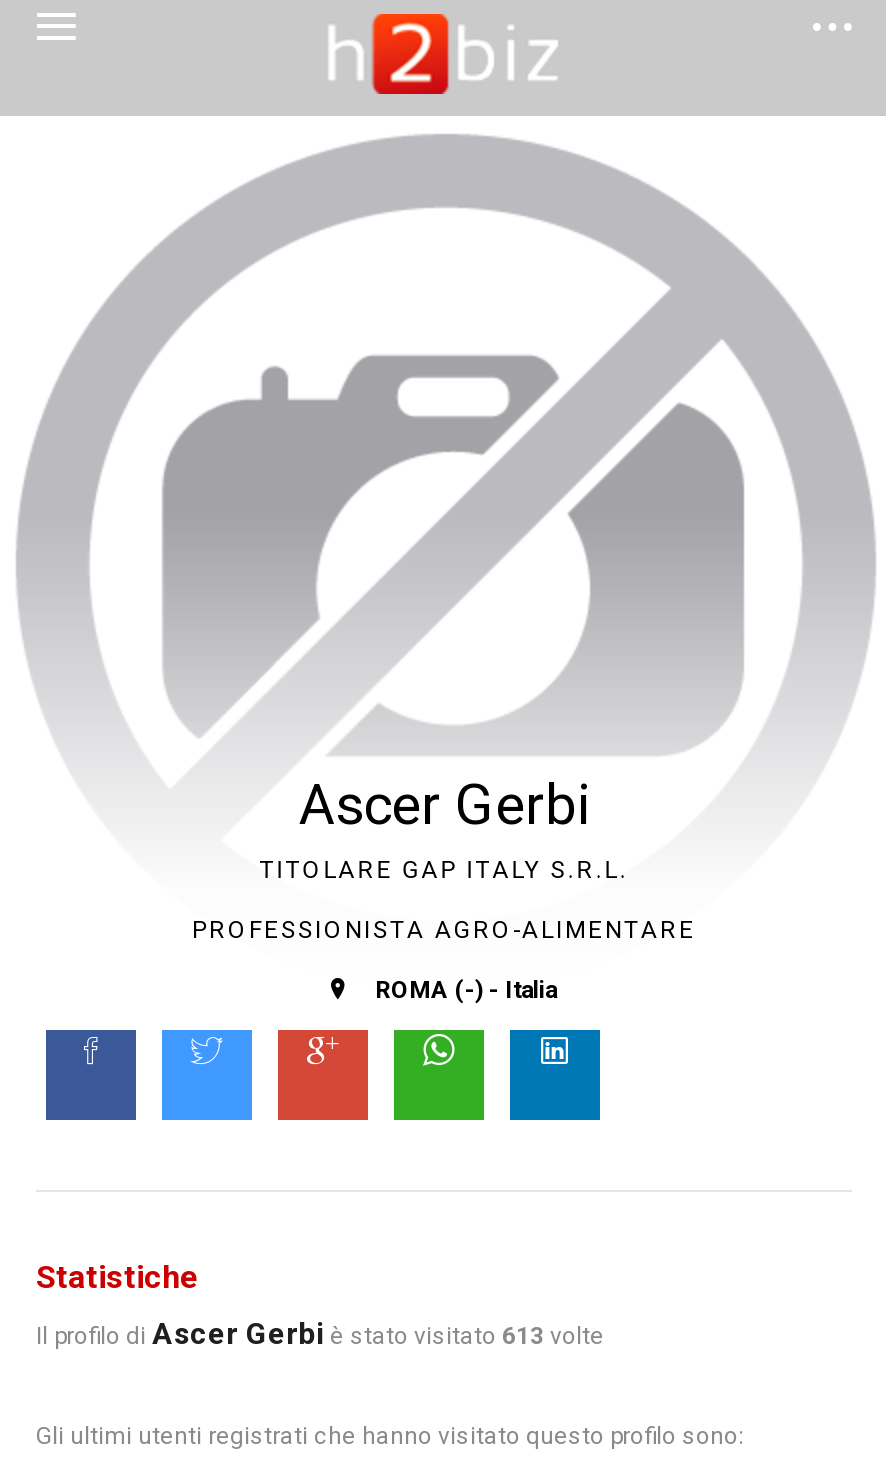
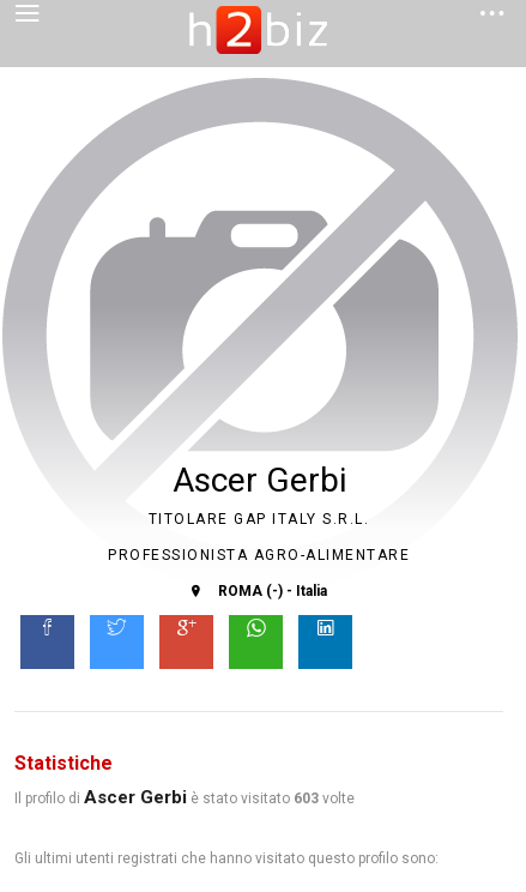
- Il profilo di Ascer Gerbi è stato visitato 613 volte
+ Il profilo di Ascer Gerbi è stato visitato 603 volte
